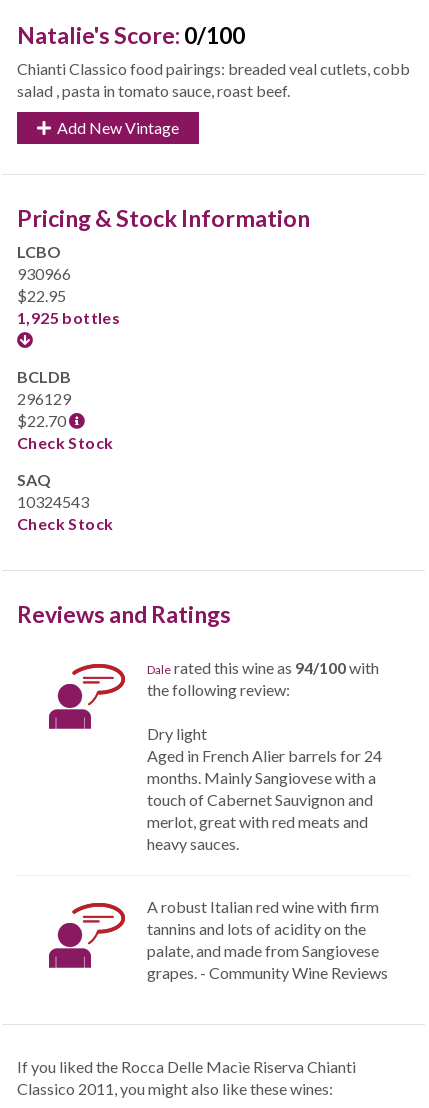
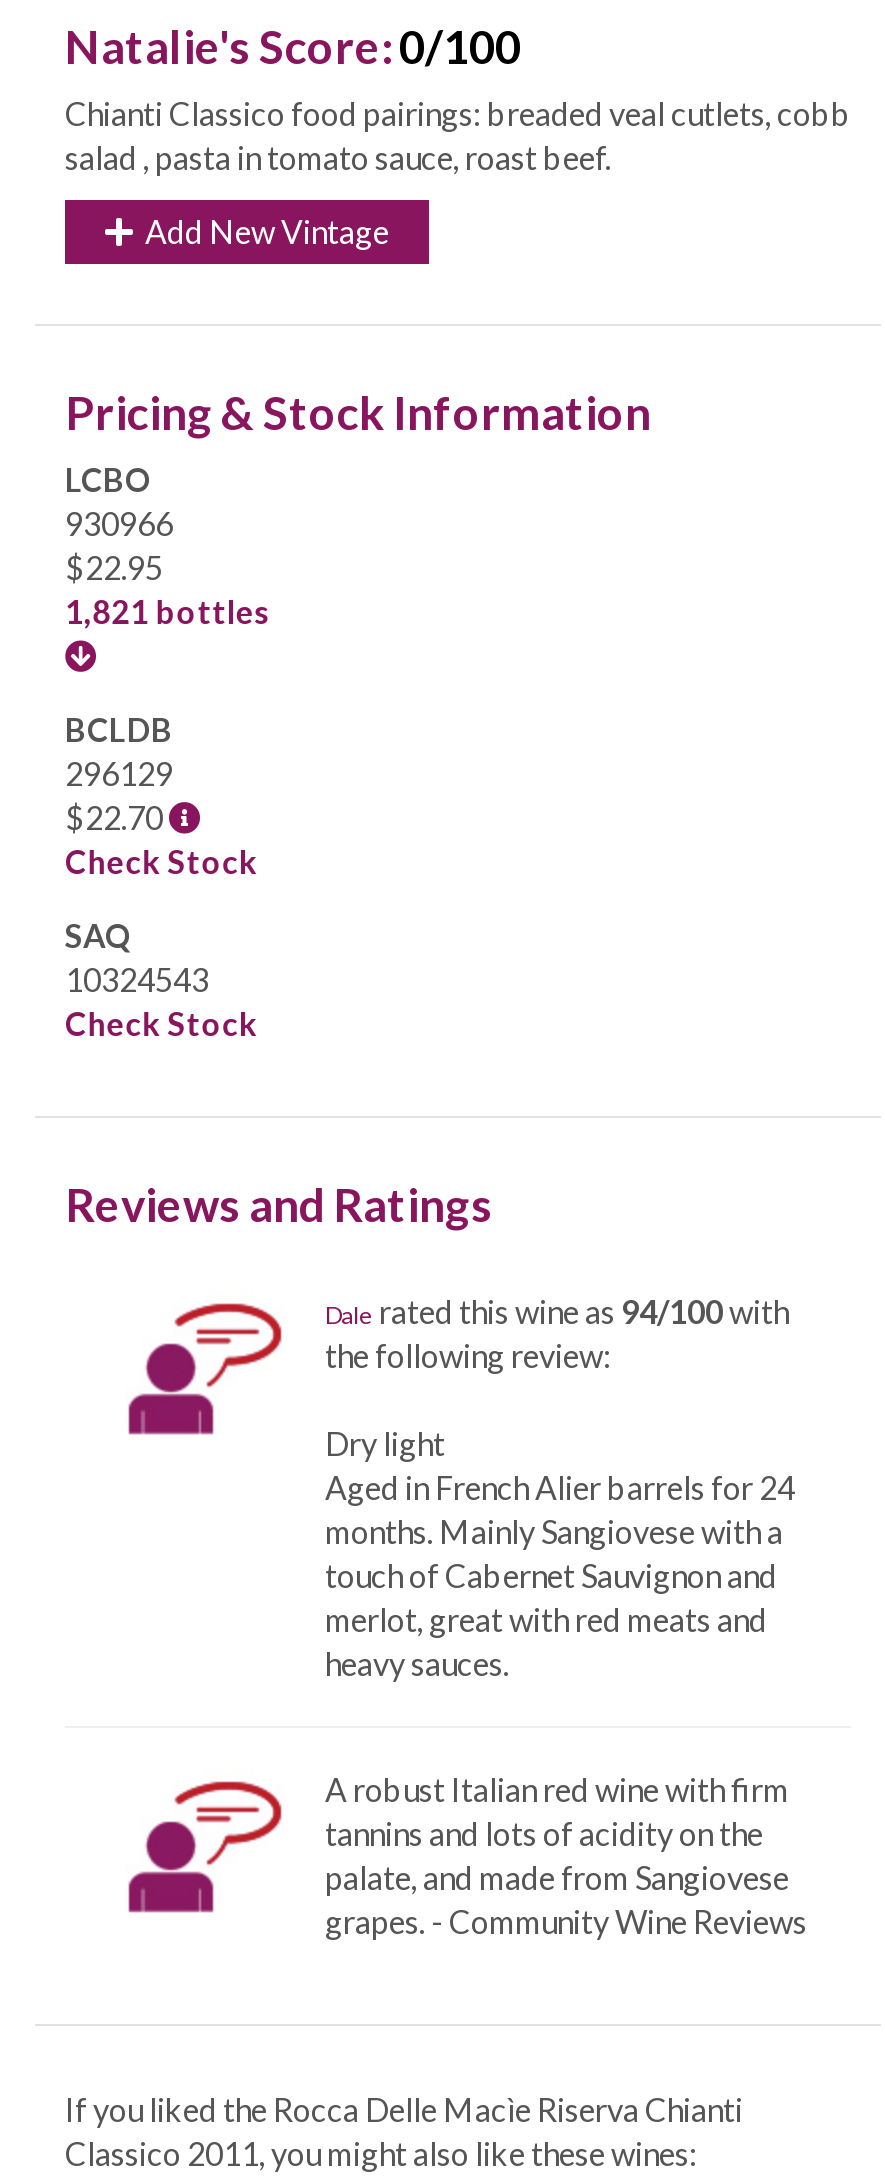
- 1,925 bottles
+ 1,821 bottles
